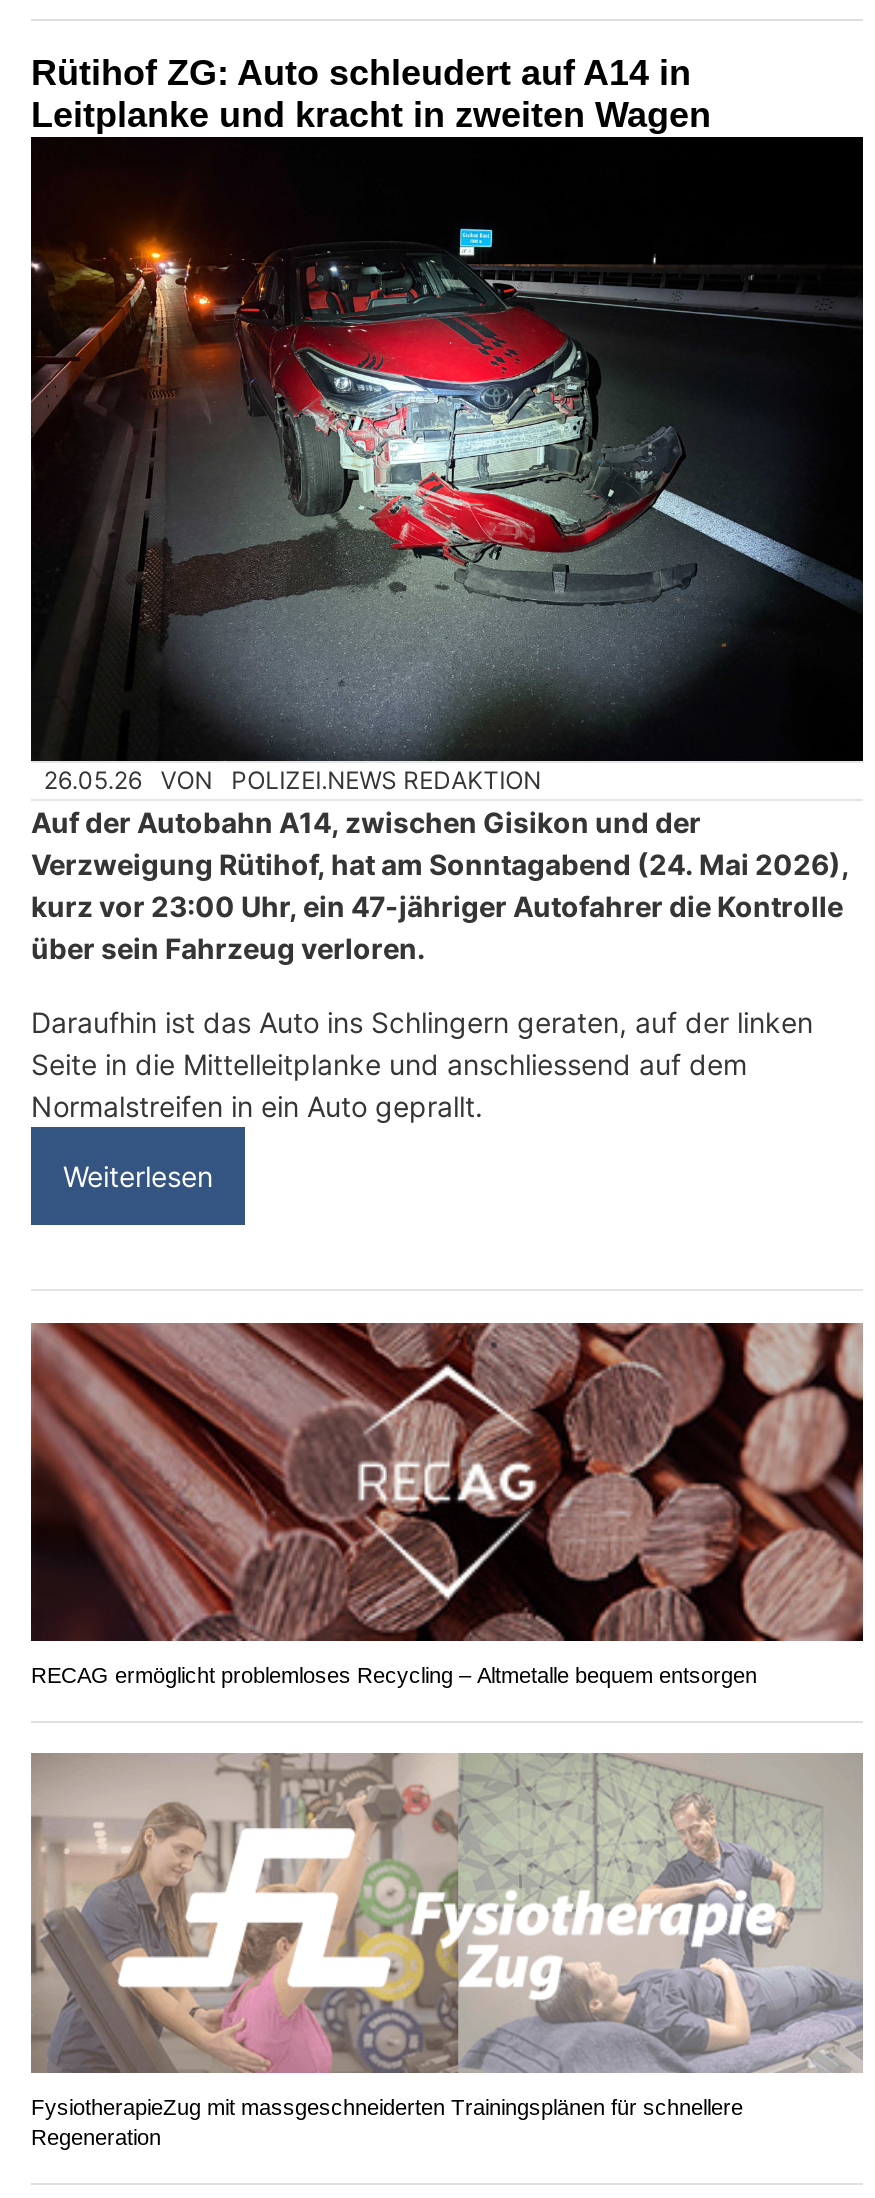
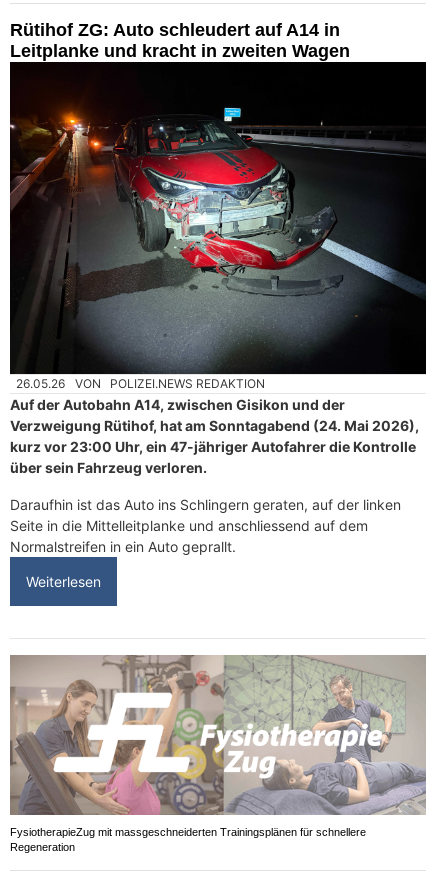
- [image]
- RECAG ermöglicht problemloses Recycling – Altmetalle bequem entsorgen
